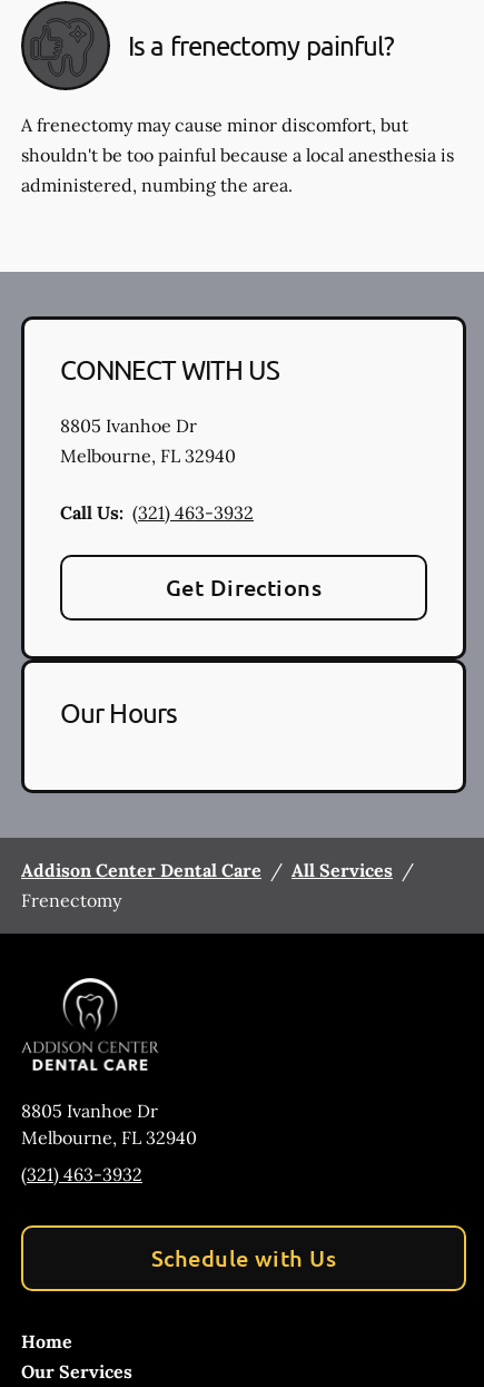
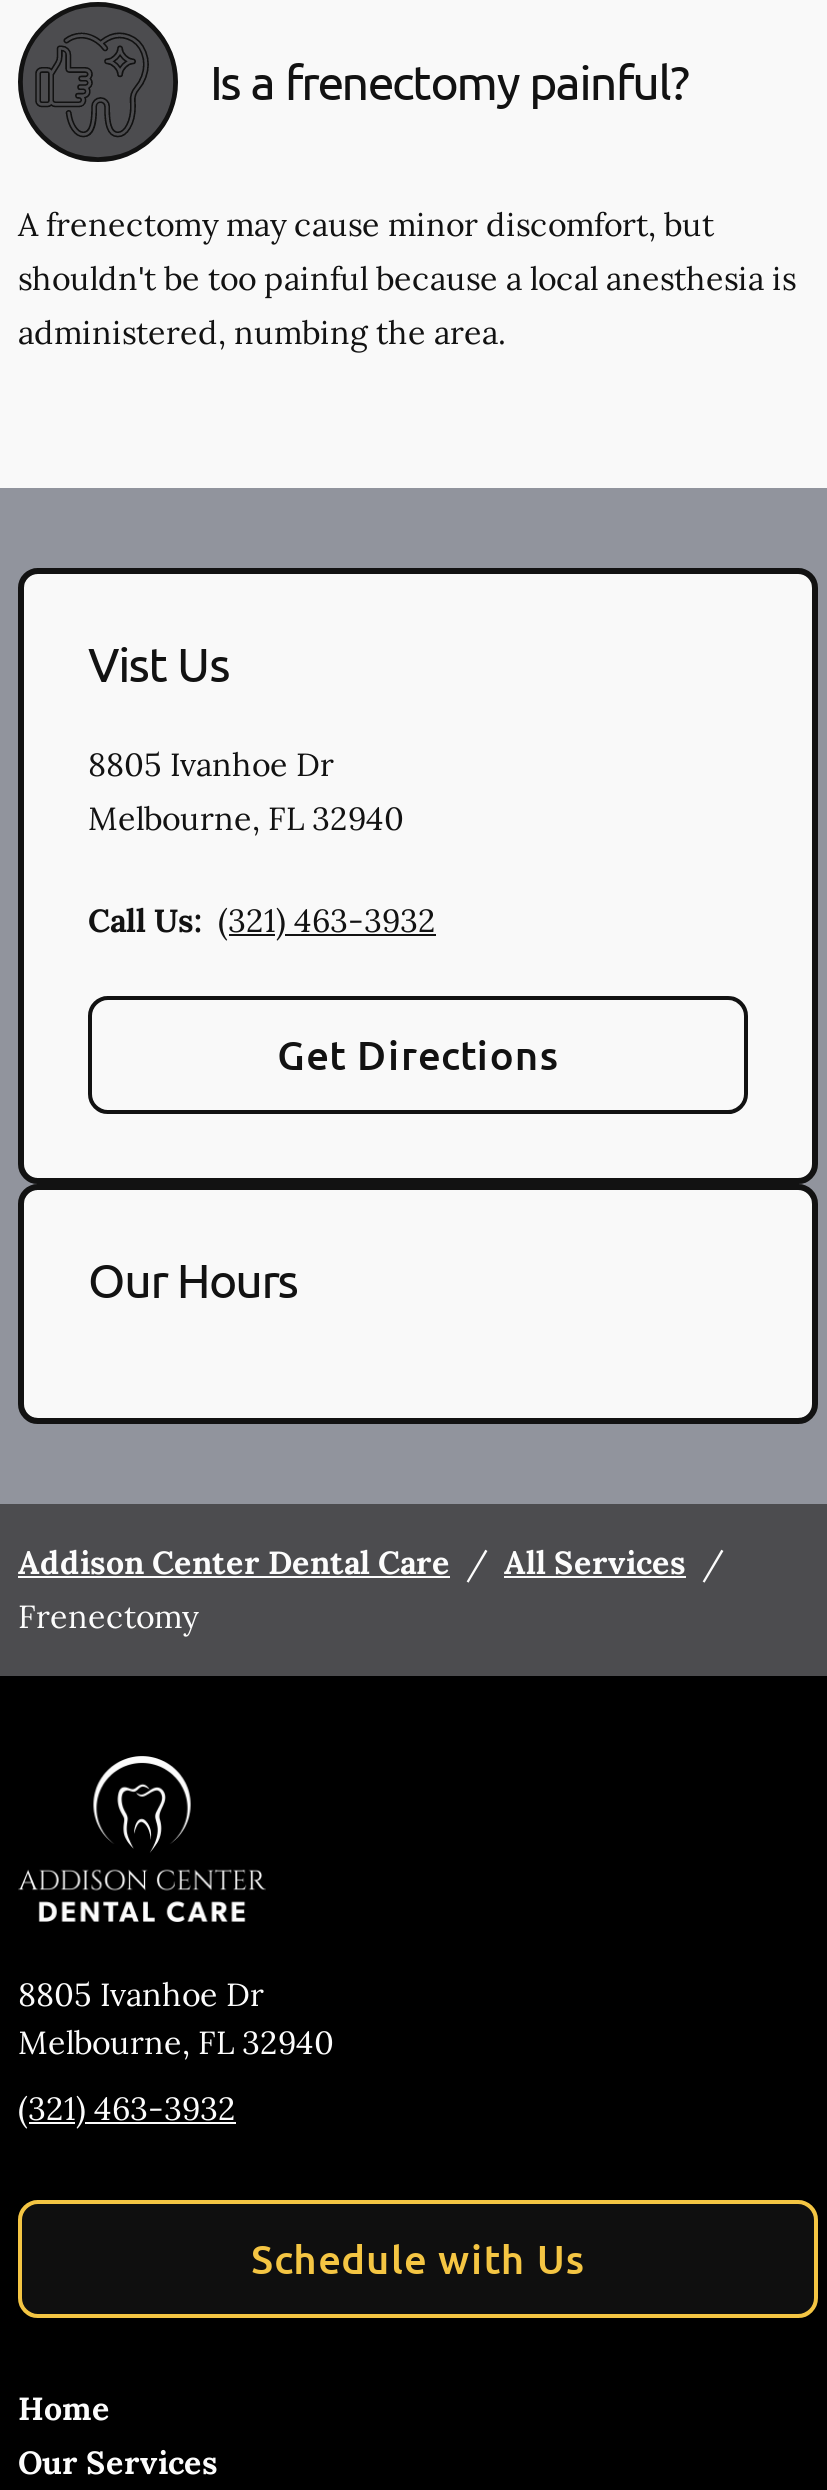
- CONNECT WITH US
+ Vist Us
